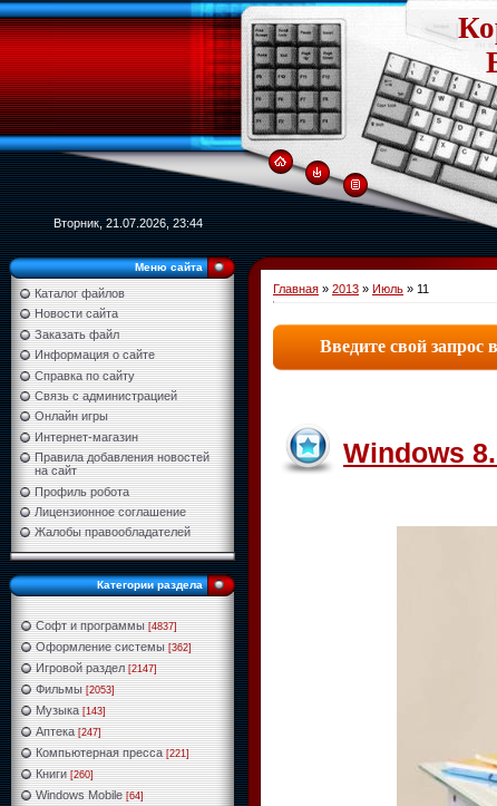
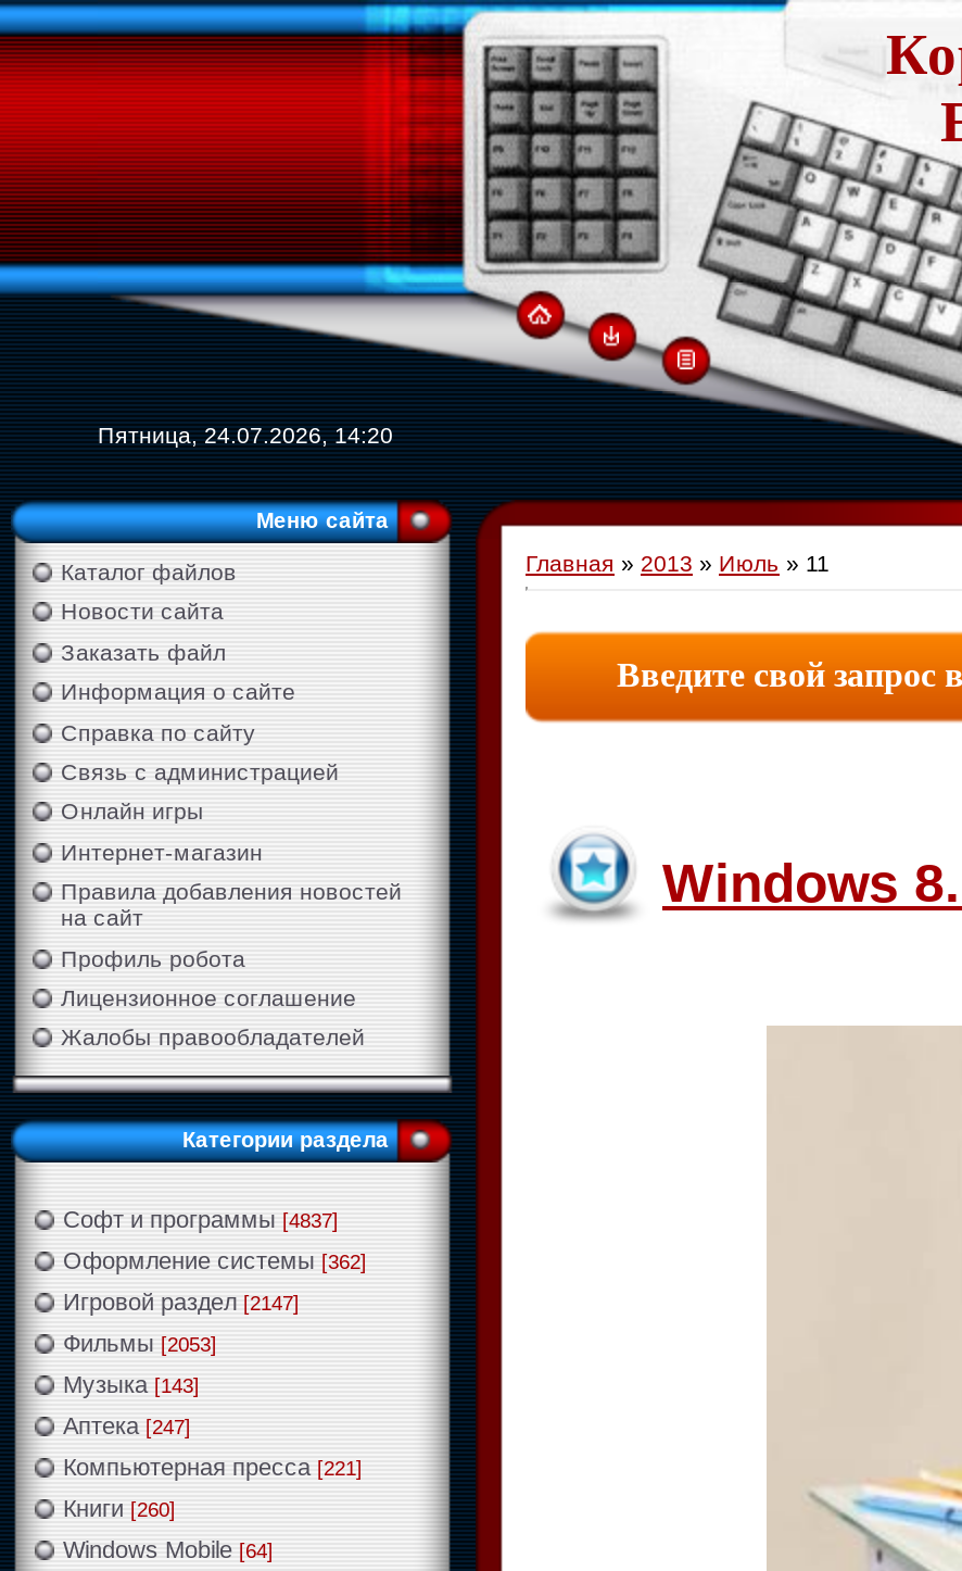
- Вторник, 21.07.2026, 23:44
+ Пятница, 24.07.2026, 14:20
